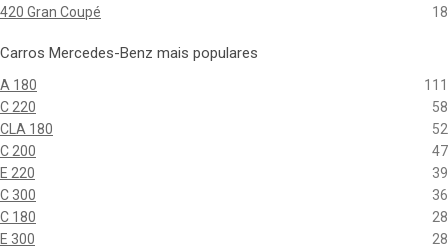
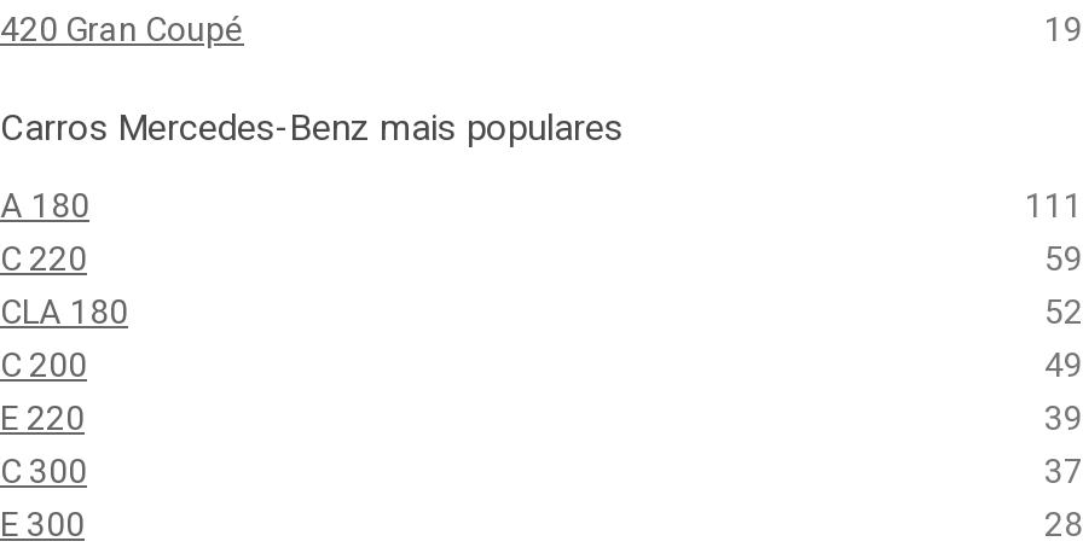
- 18
+ 19

- 58
+ 59

- 47
+ 49

- 36
- C 180
- 28
+ 37
